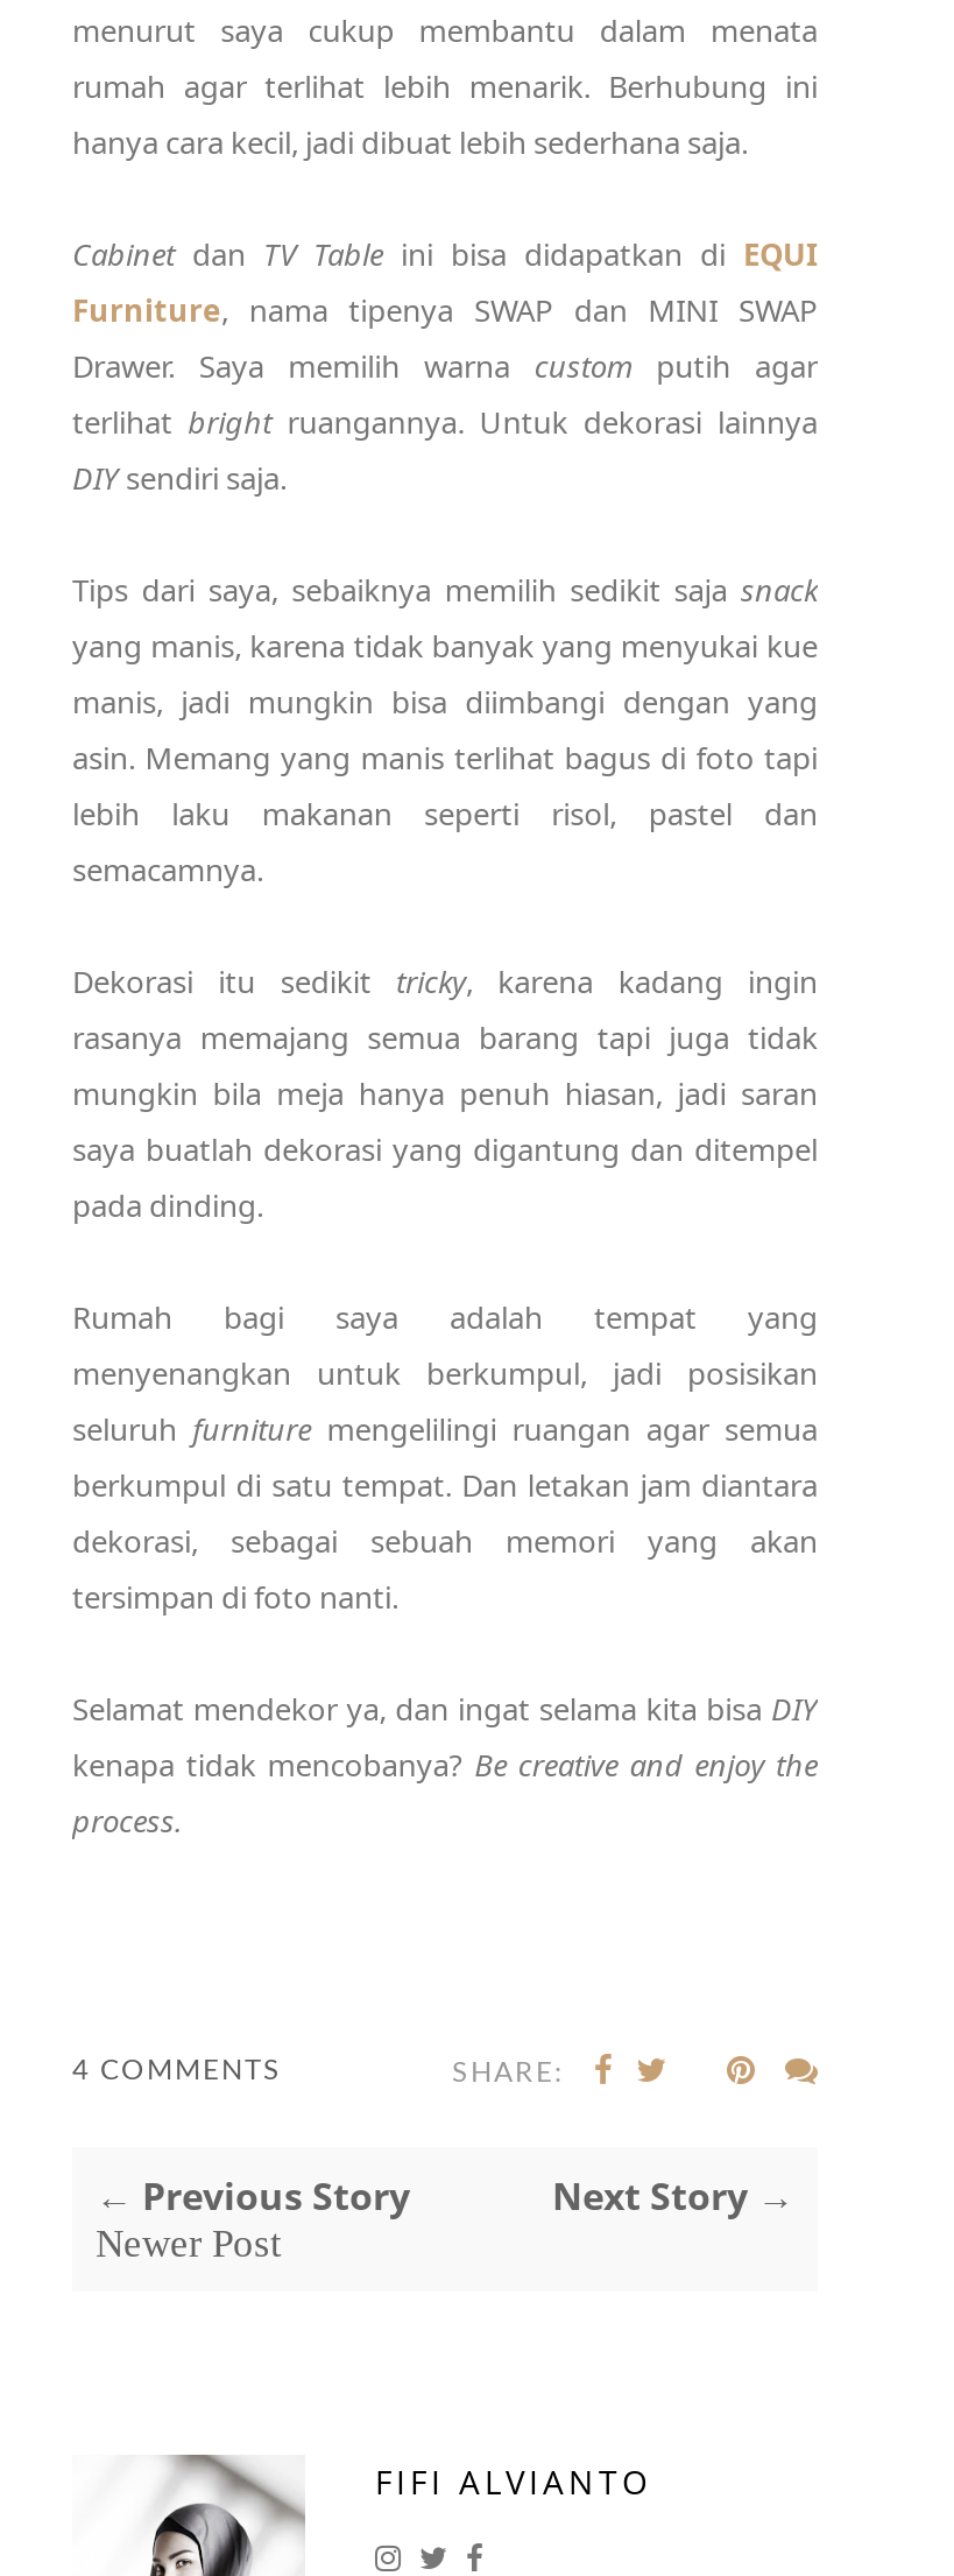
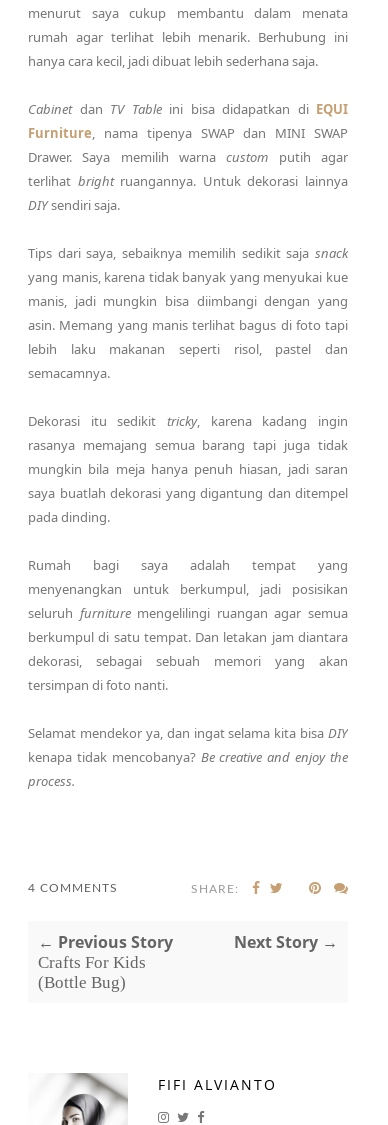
- Newer Post
+ Crafts For Kids
+ (Bottle Bug)
